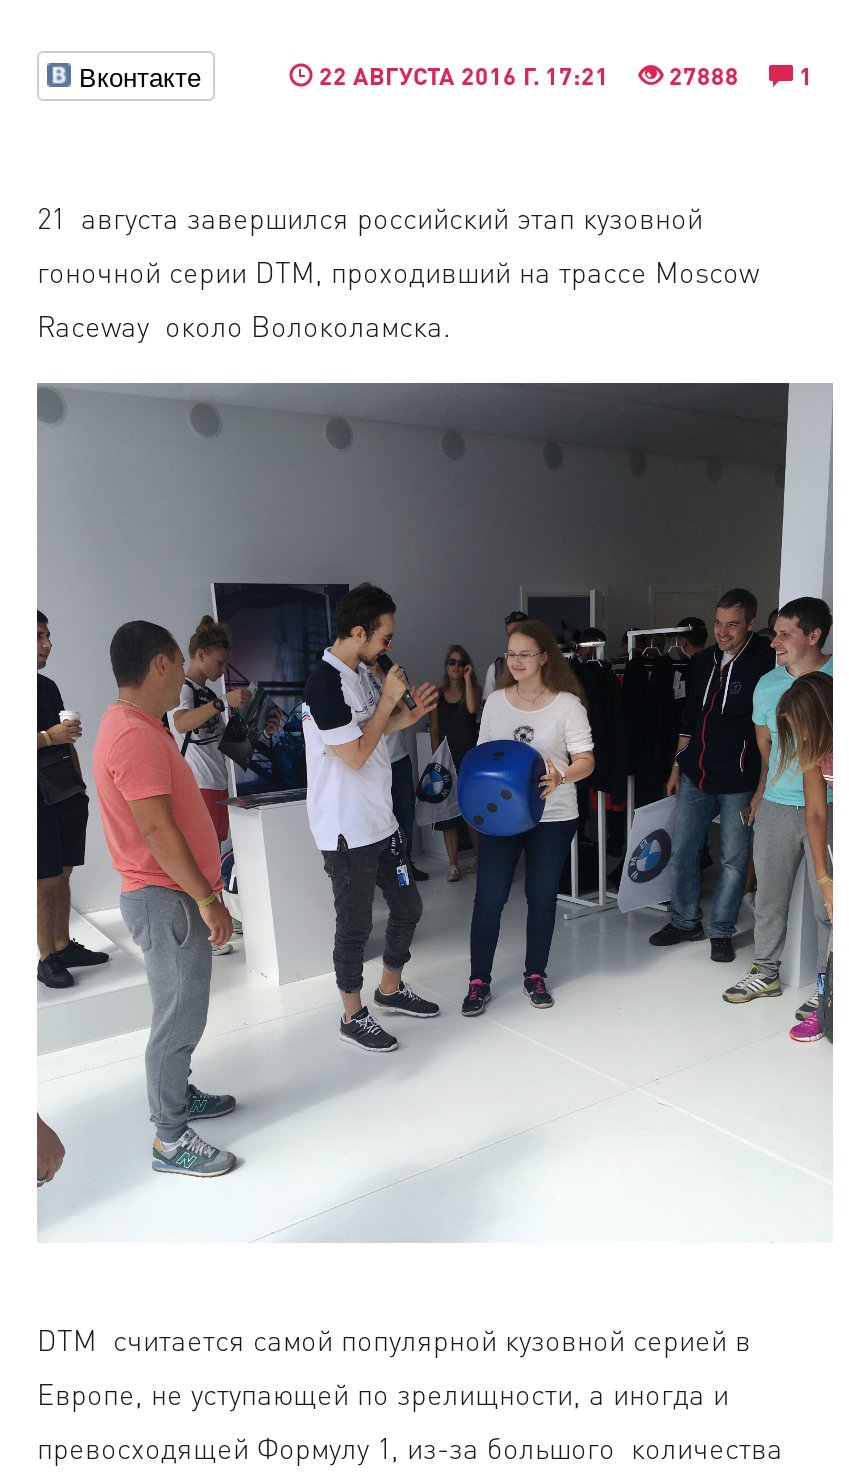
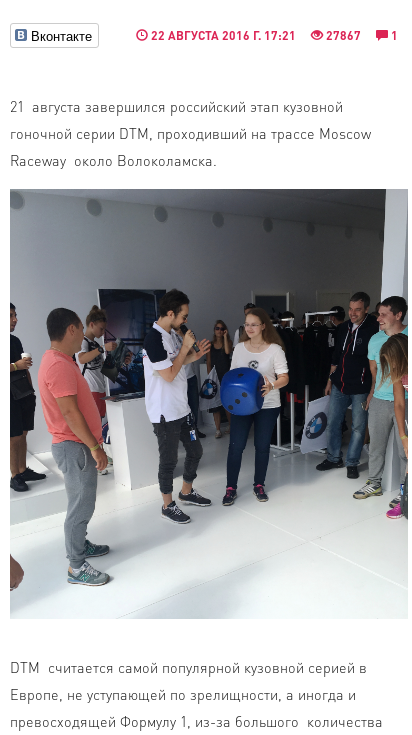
- 22 АВГУСТА 2016 Г. 17:21 27888 1
+ 22 АВГУСТА 2016 Г. 17:21 27867 1
